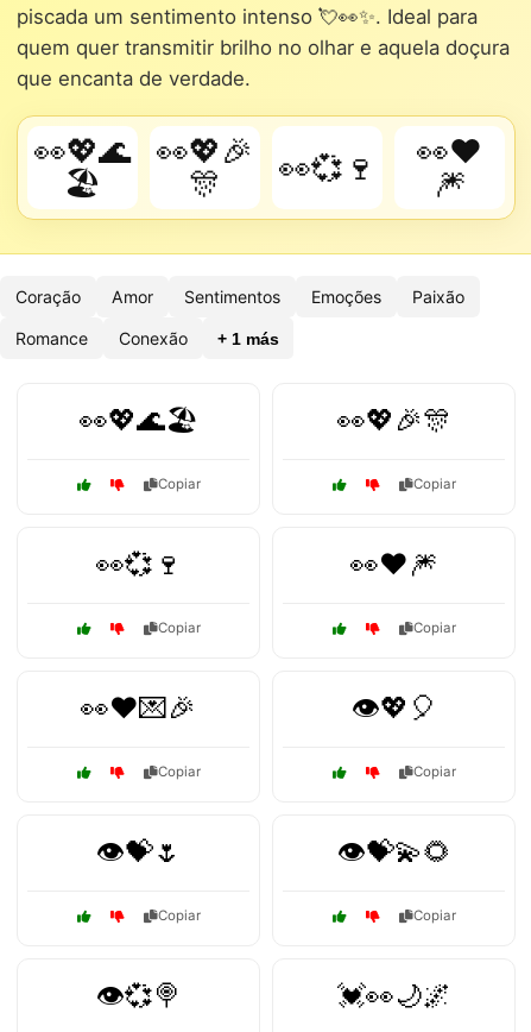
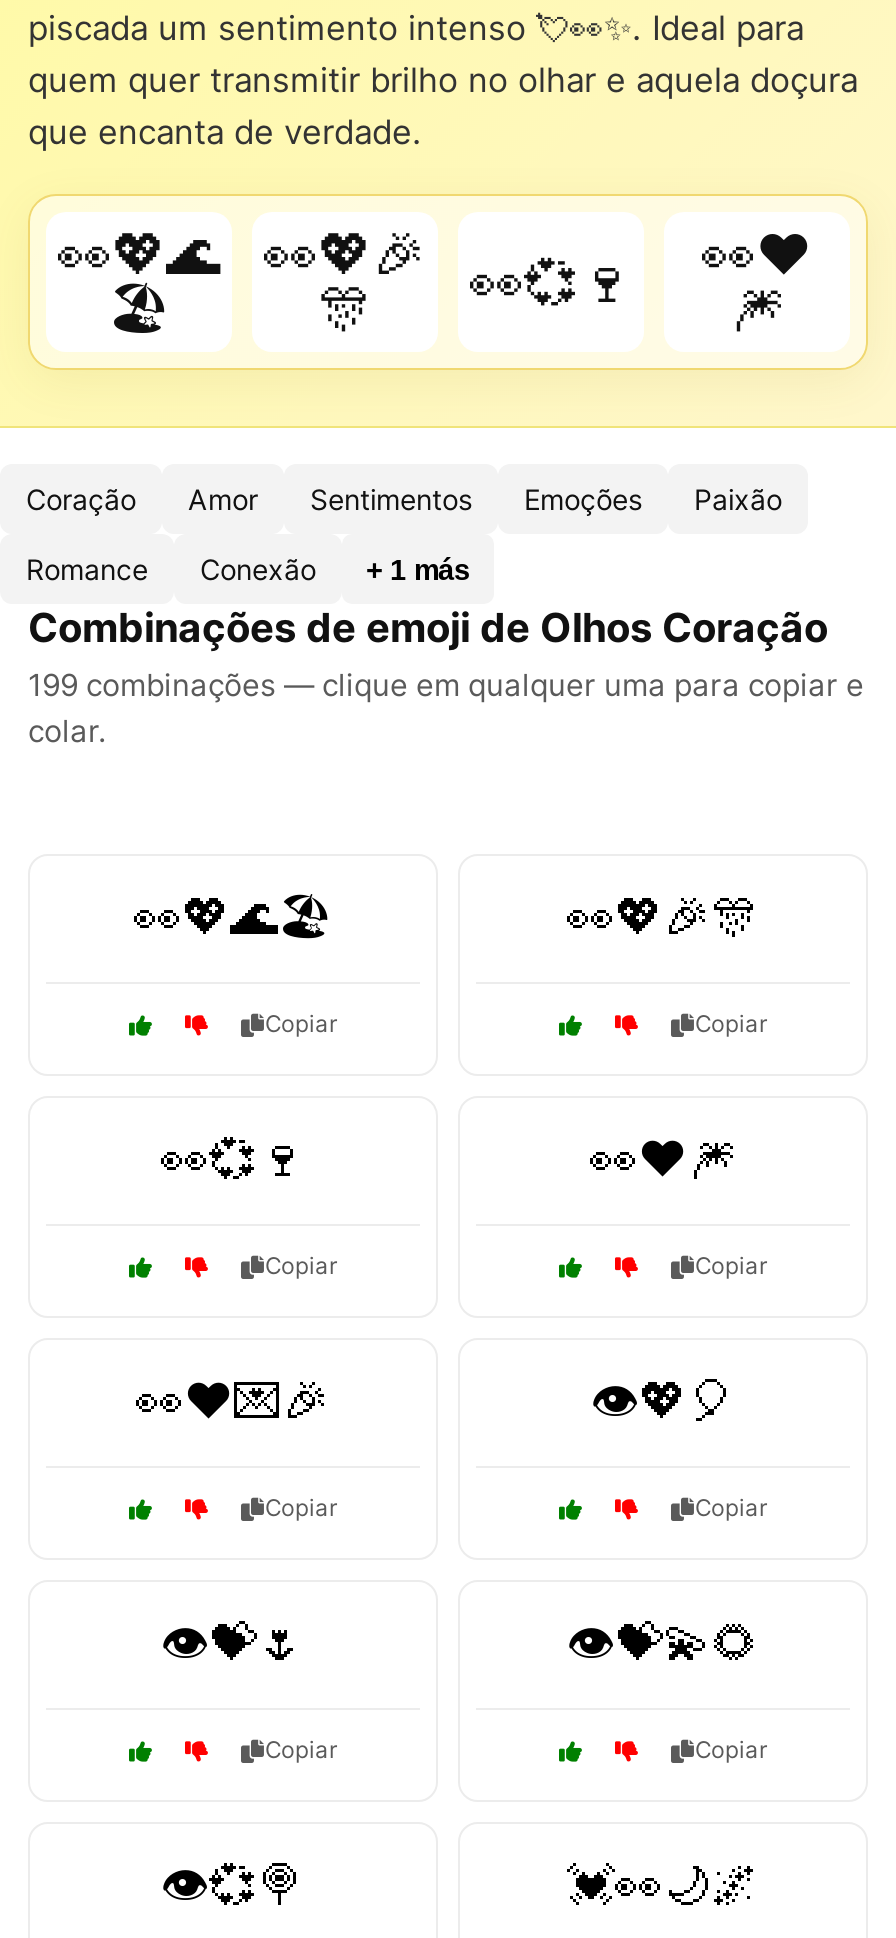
+ Combinações de emoji de Olhos Coração
+ 199 combinações — clique em qualquer uma para copiar e
+ colar.
